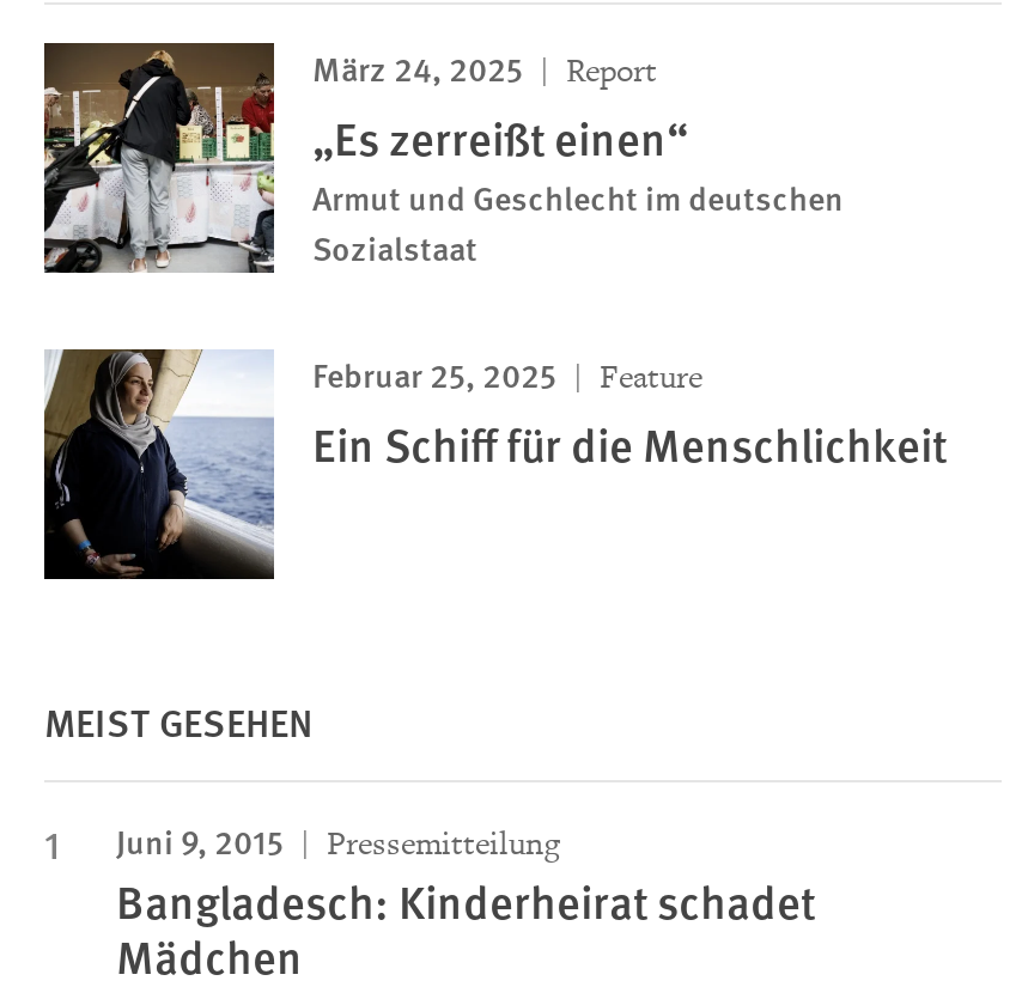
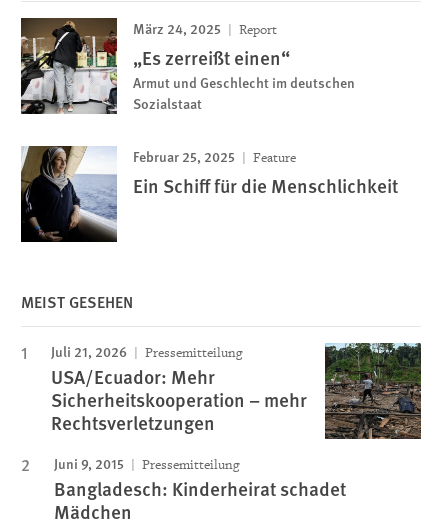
+ [image]
+ Juli 21, 2026
+ Pressemitteilung
+ USA/Ecuador: Mehr
+ Sicherheitskooperation – mehr
+ Rechtsverletzungen
